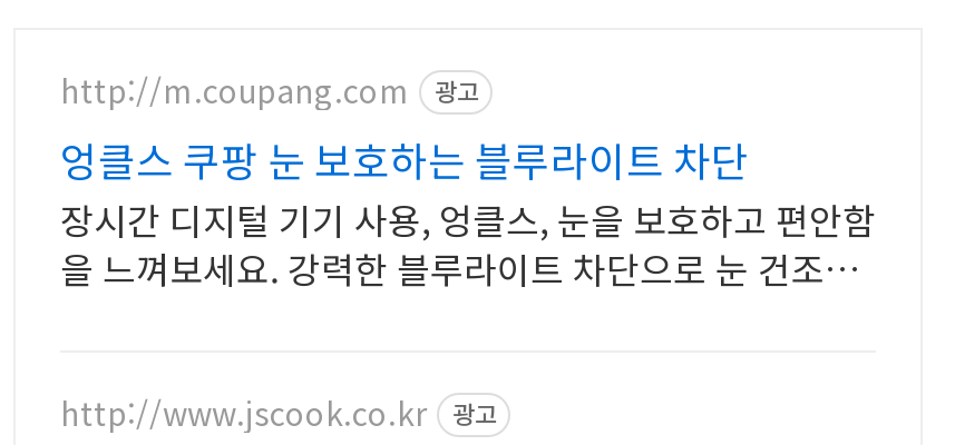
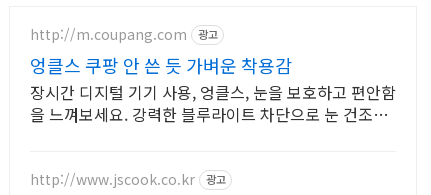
- 엉클스 쿠팡 눈 보호하는 블루라이트 차단
+ 엉클스 쿠팡 안 쓴 듯 가벼운 착용감
